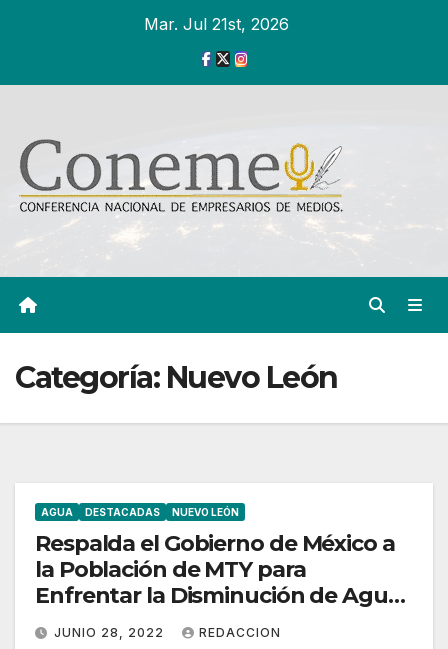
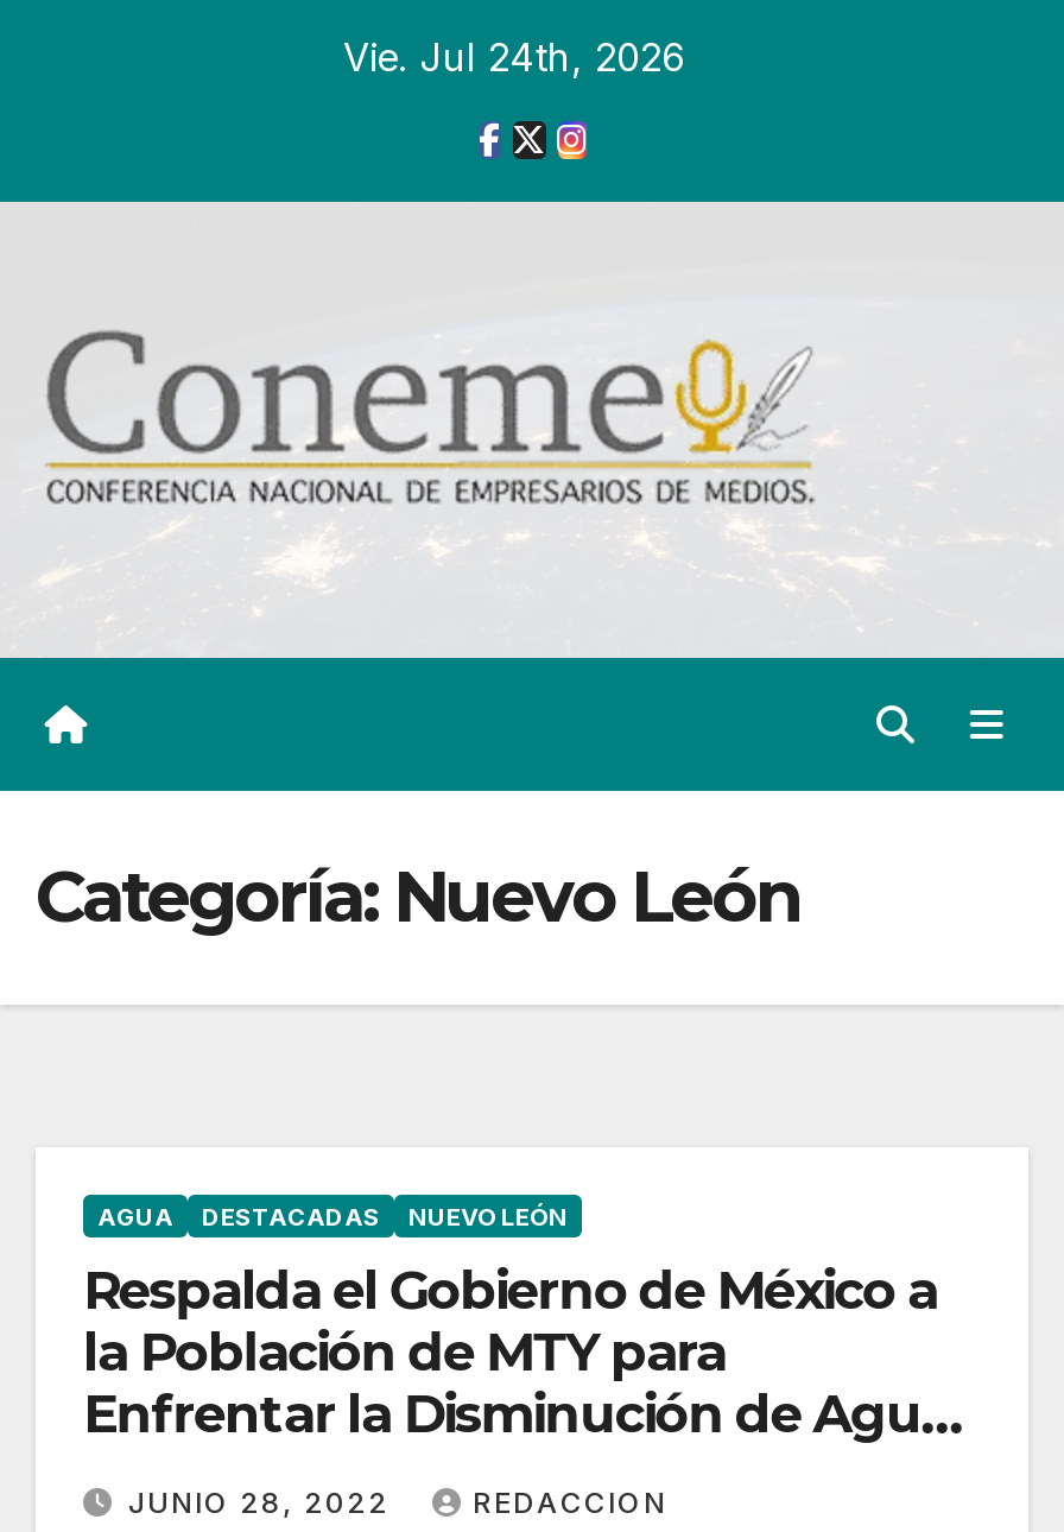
- Mar. Jul 21st, 2026
+ Vie. Jul 24th, 2026
